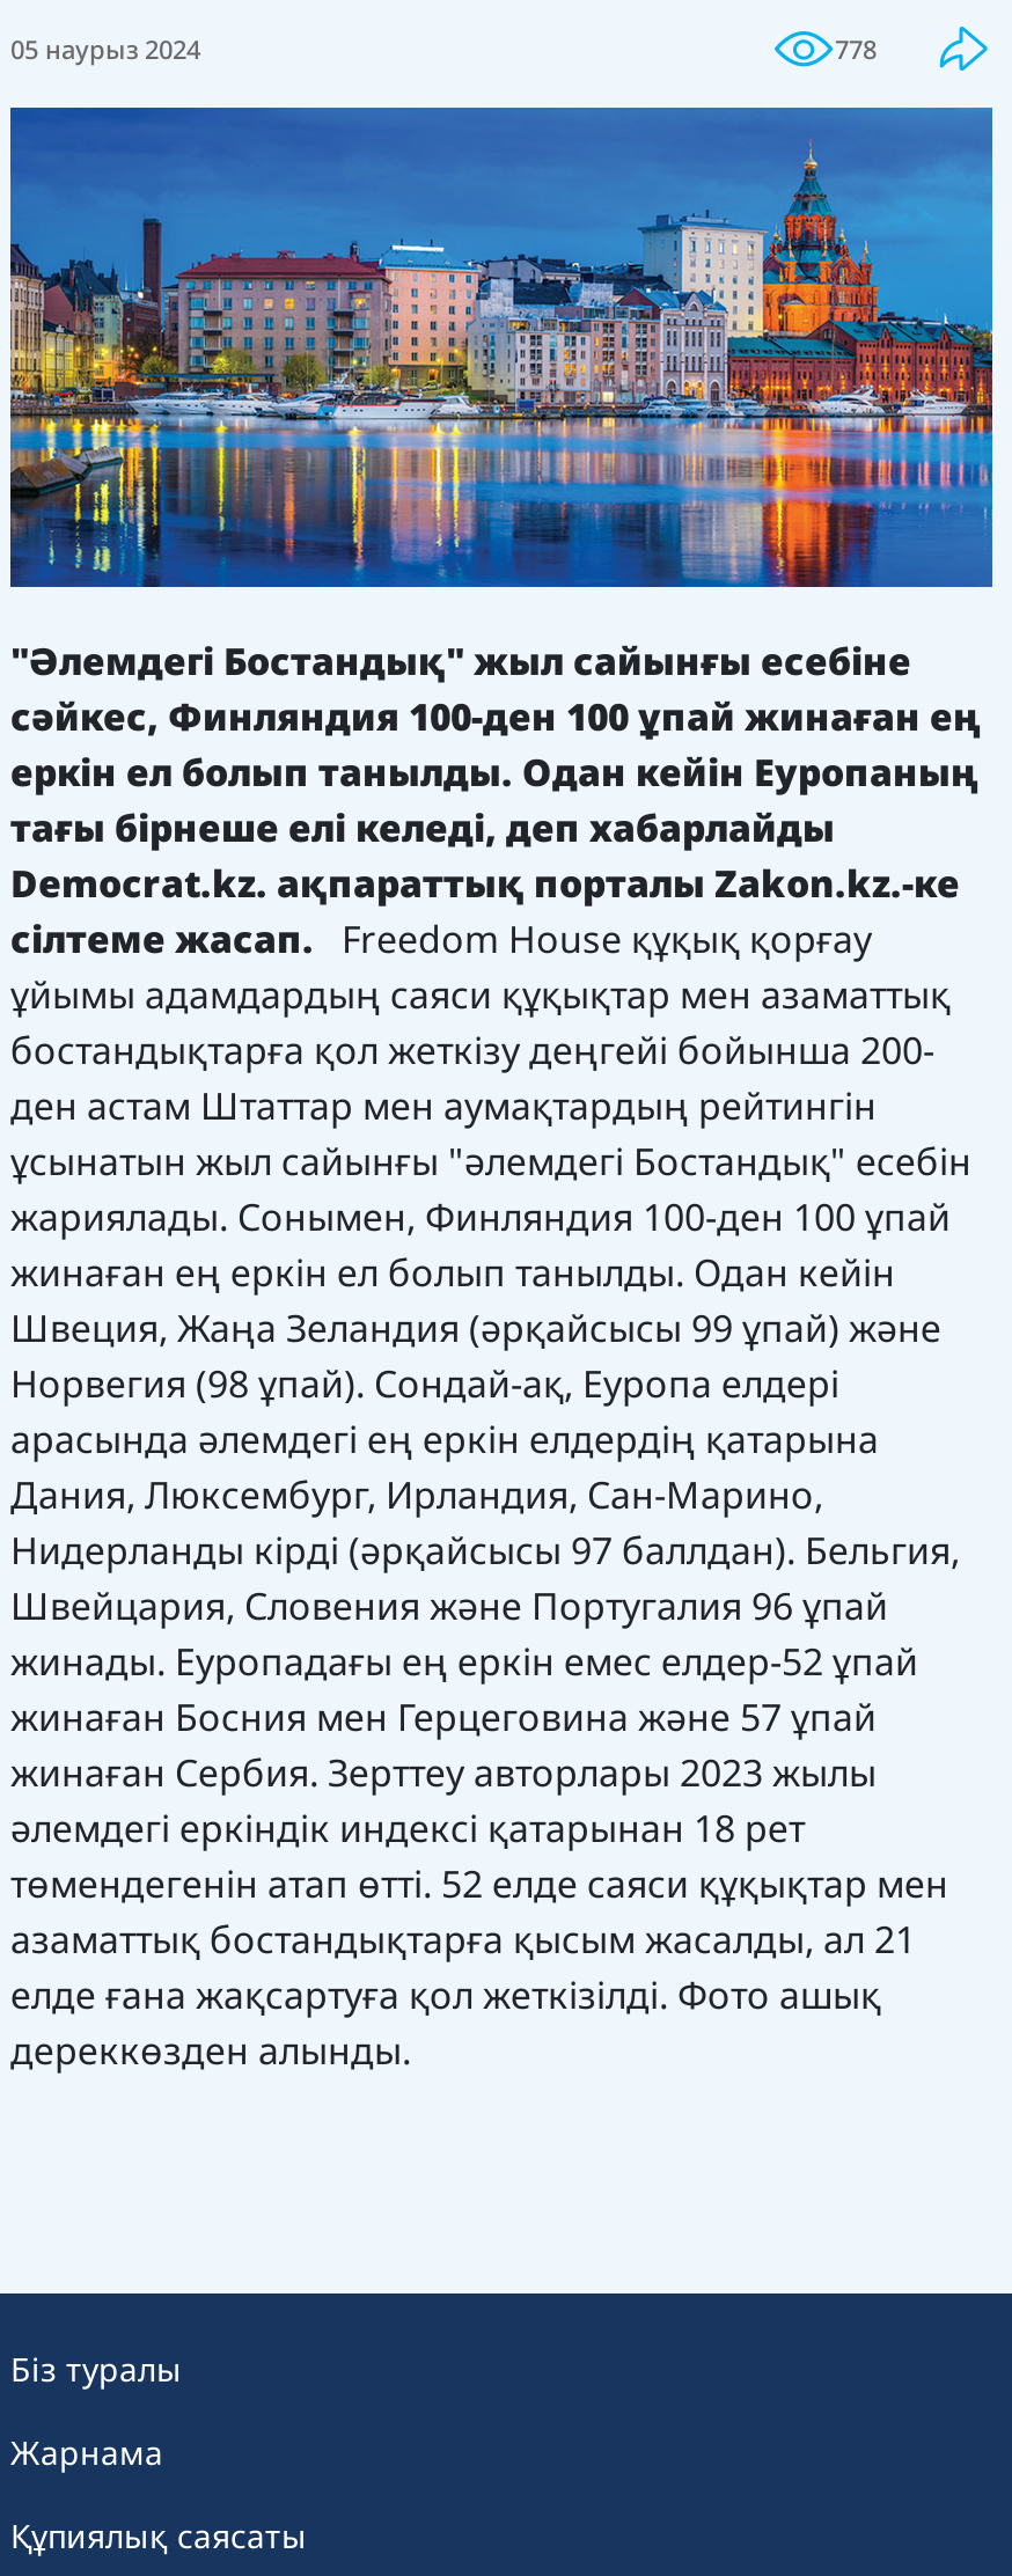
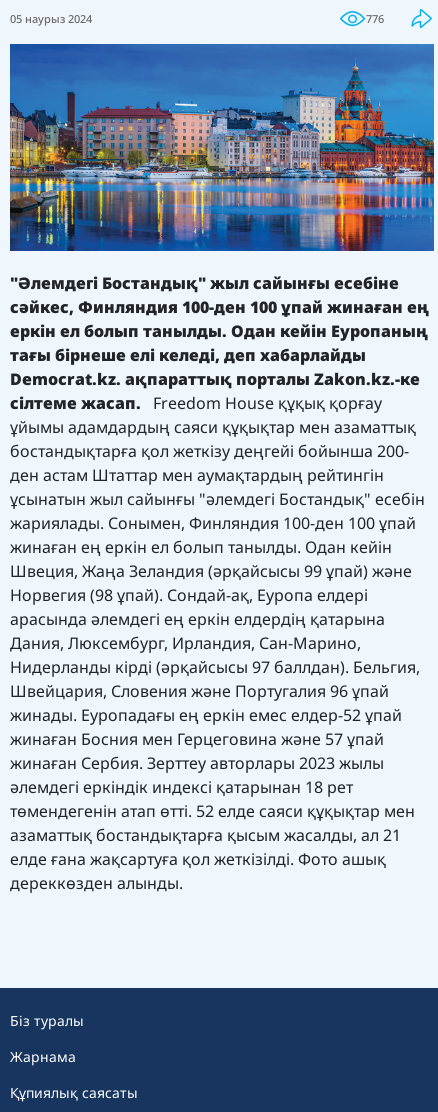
- 778
+ 776
